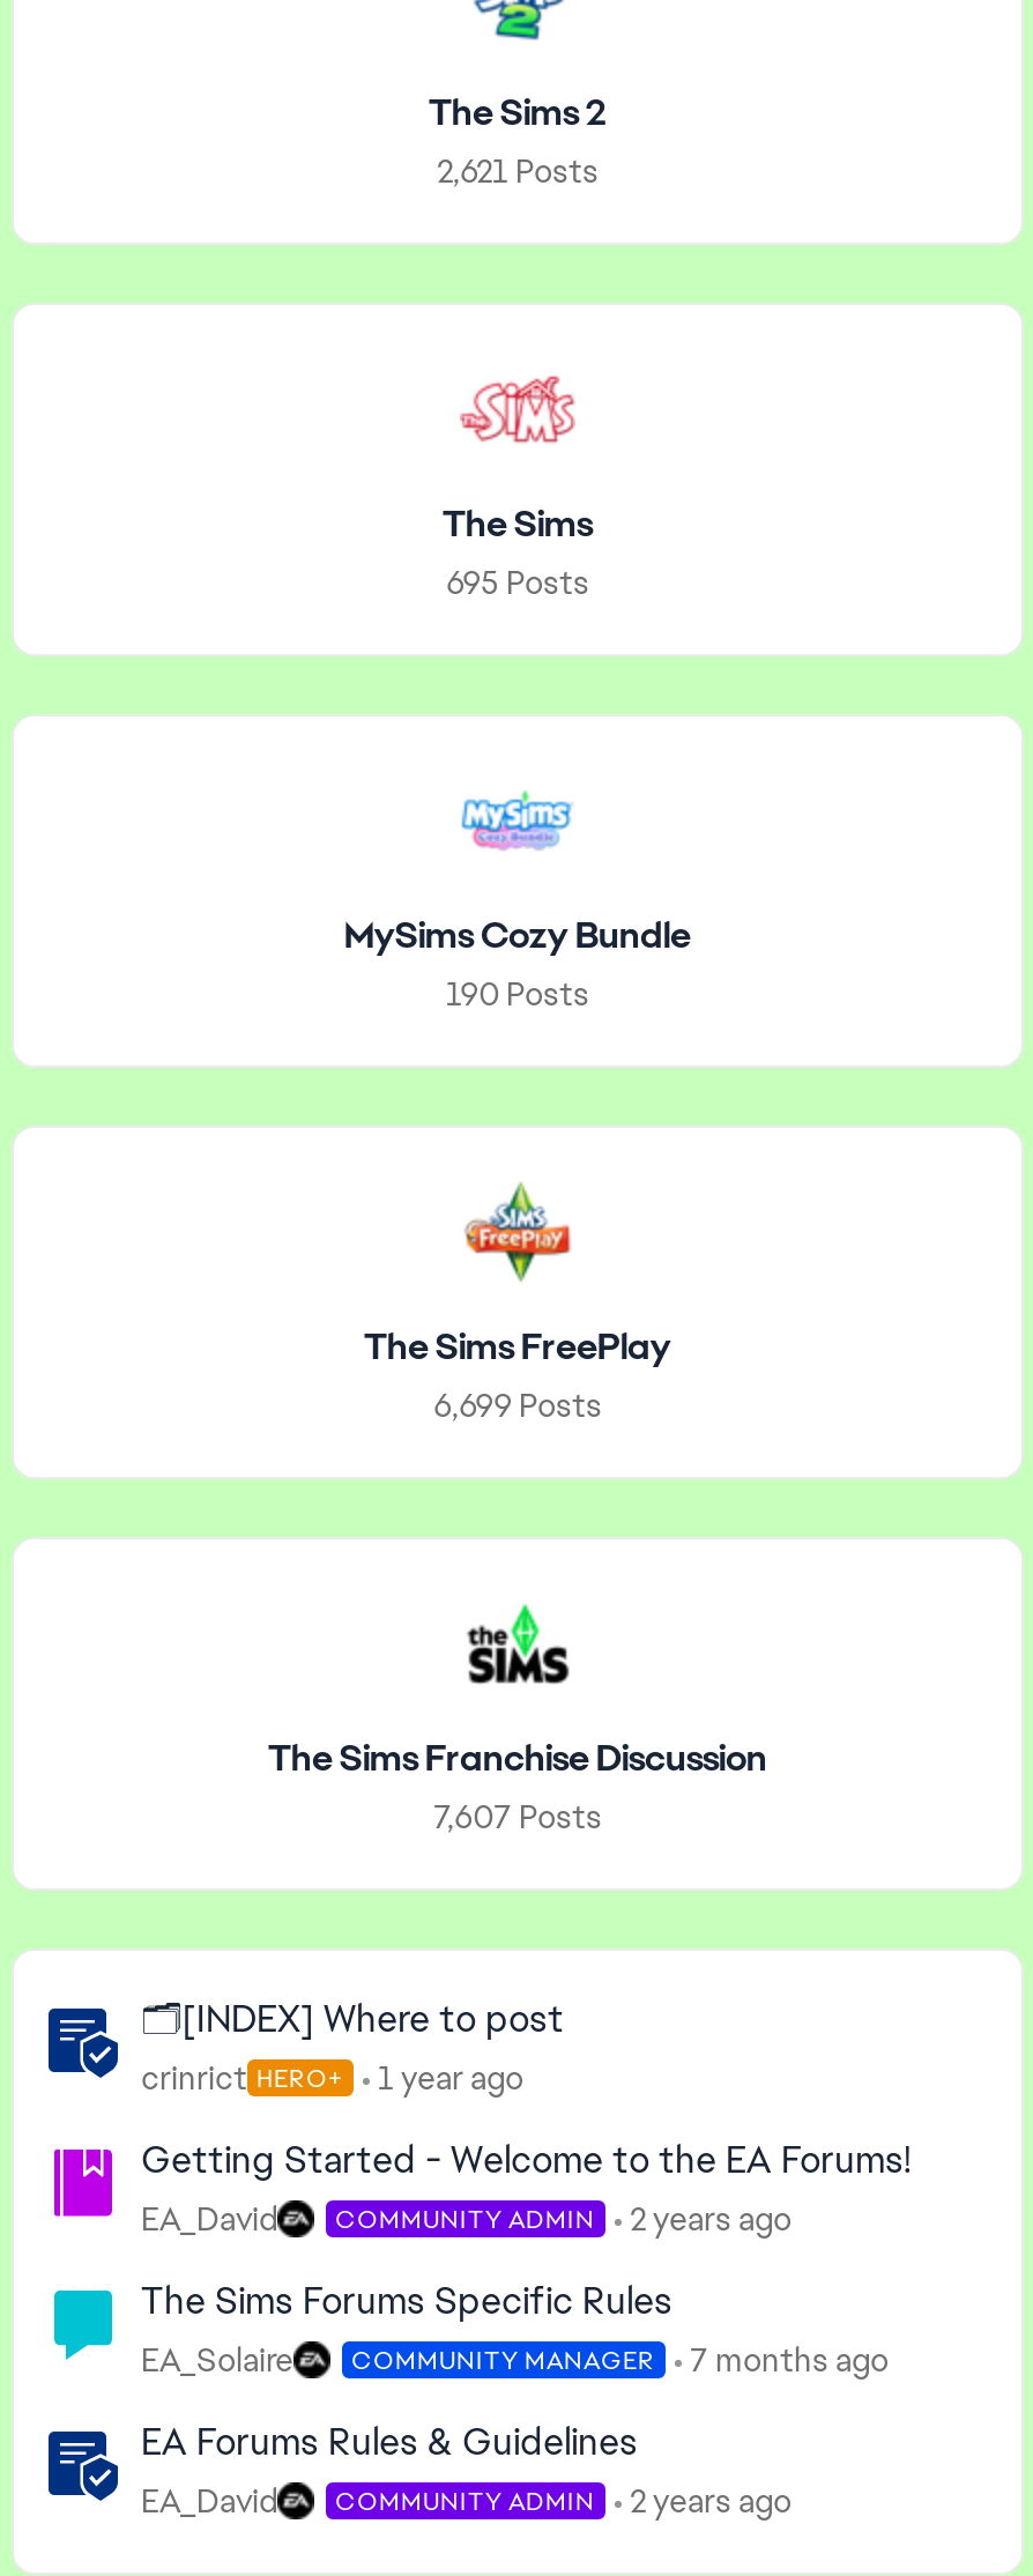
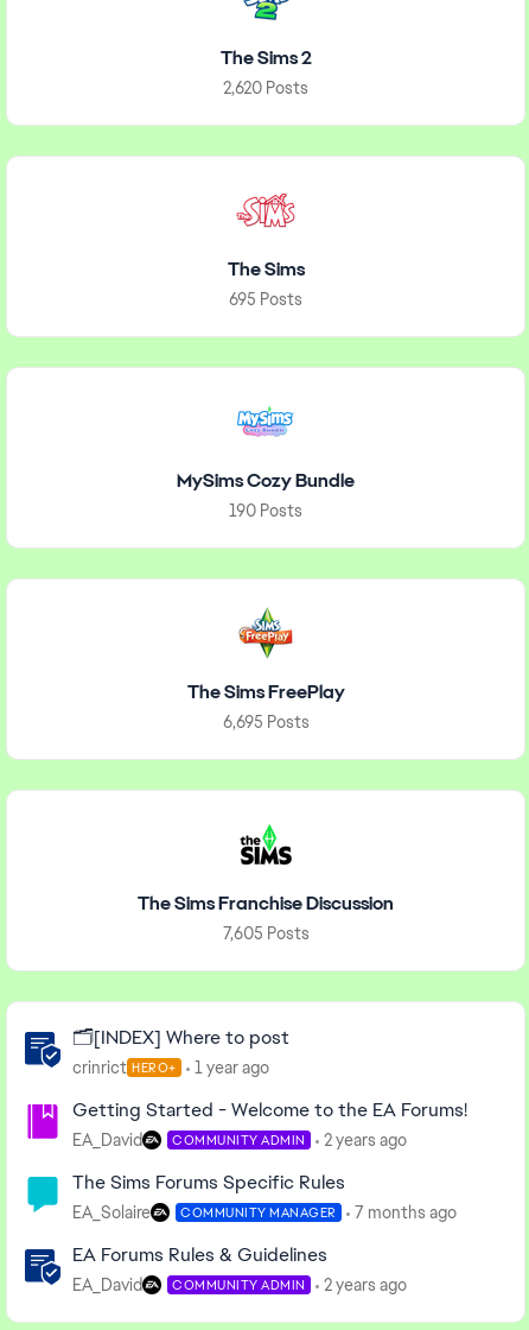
- 2,621 Posts
+ 2,620 Posts

- 6,699 Posts
+ 6,695 Posts

- 7,607 Posts
+ 7,605 Posts
